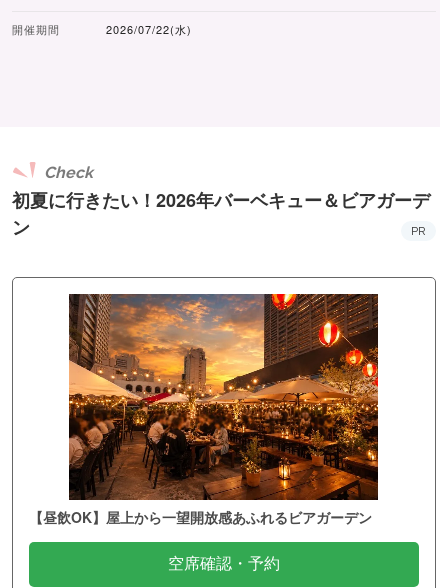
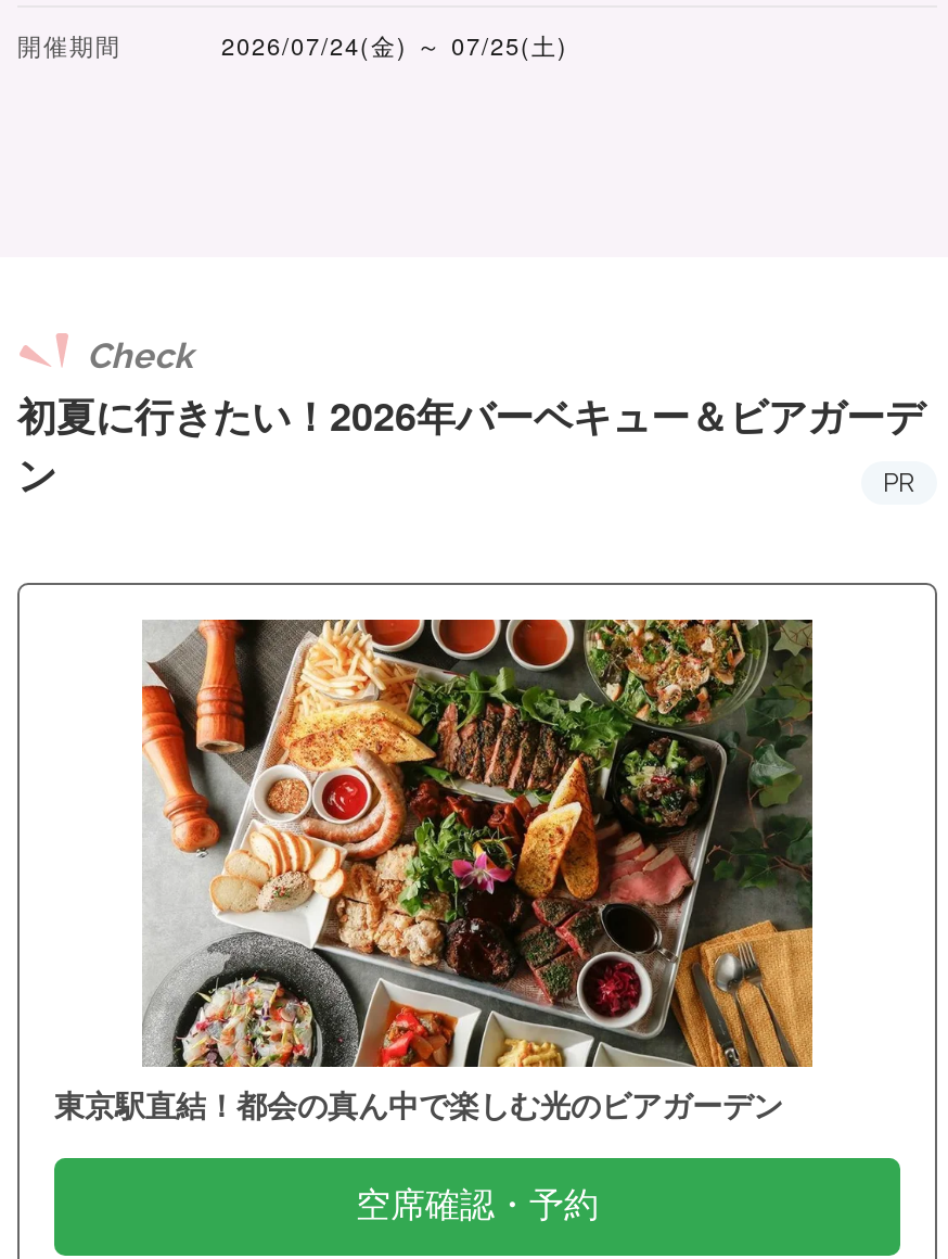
- 2026/07/22(水)
+ 2026/07/24(金) ～ 07/25(土)

- [image]
- 【昼飲OK】屋上から一望開放感あふれるビアガーデン
+ [image]
+ 東京駅直結！都会の真ん中で楽しむ光のビアガーデン
